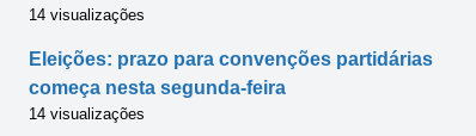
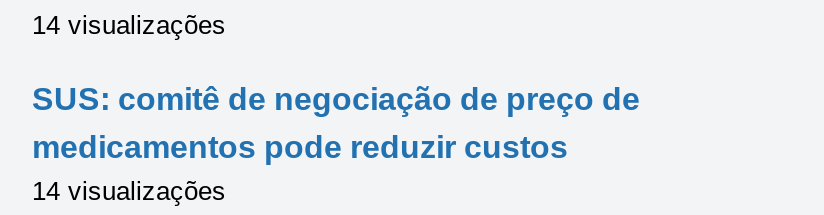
- Eleições: prazo para convenções partidárias
- começa nesta segunda-feira
+ SUS: comitê de negociação de preço de
+ medicamentos pode reduzir custos
